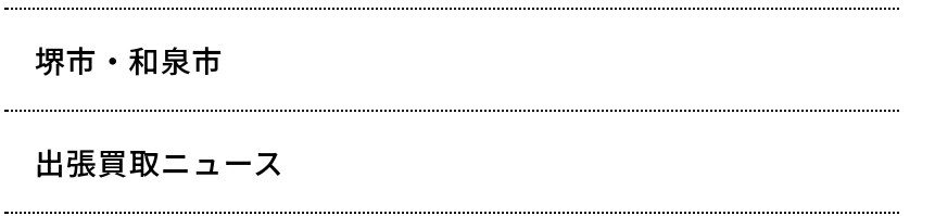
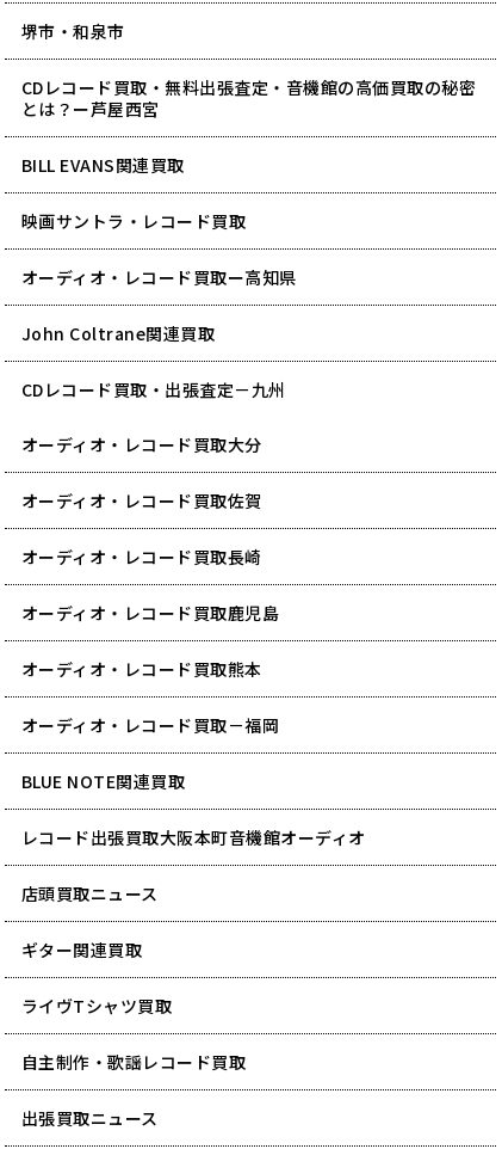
+ CDレコード買取・無料出張査定・音機館の高価買取の秘密
+ とは？ー芦屋西宮
+ BILL EVANS関連買取
+ 映画サントラ・レコード買取
+ オーディオ・レコード買取ー高知県
+ John Coltrane関連買取
+ CDレコード買取・出張査定－九州
+ オーディオ・レコード買取大分
+ オーディオ・レコード買取佐賀
+ オーディオ・レコード買取長崎
+ オーディオ・レコード買取鹿児島
+ オーディオ・レコード買取熊本
+ オーディオ・レコード買取－福岡
+ BLUE NOTE関連買取
+ レコード出張買取大阪本町音機館オーディオ
+ 店頭買取ニュース
+ ギター関連買取
+ ライヴTシャツ買取
+ 自主制作・歌謡レコード買取
